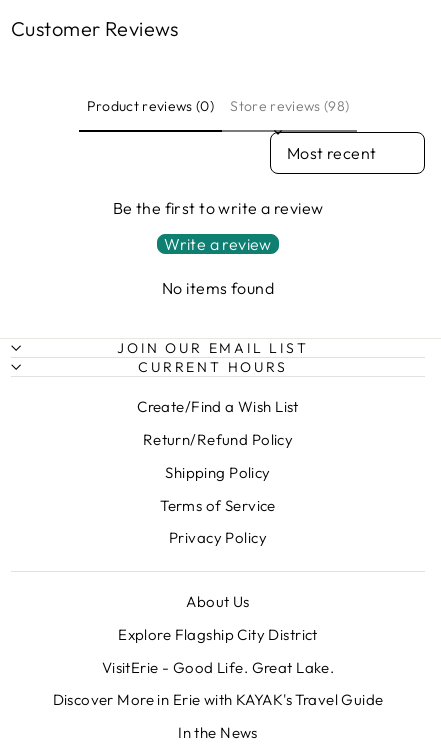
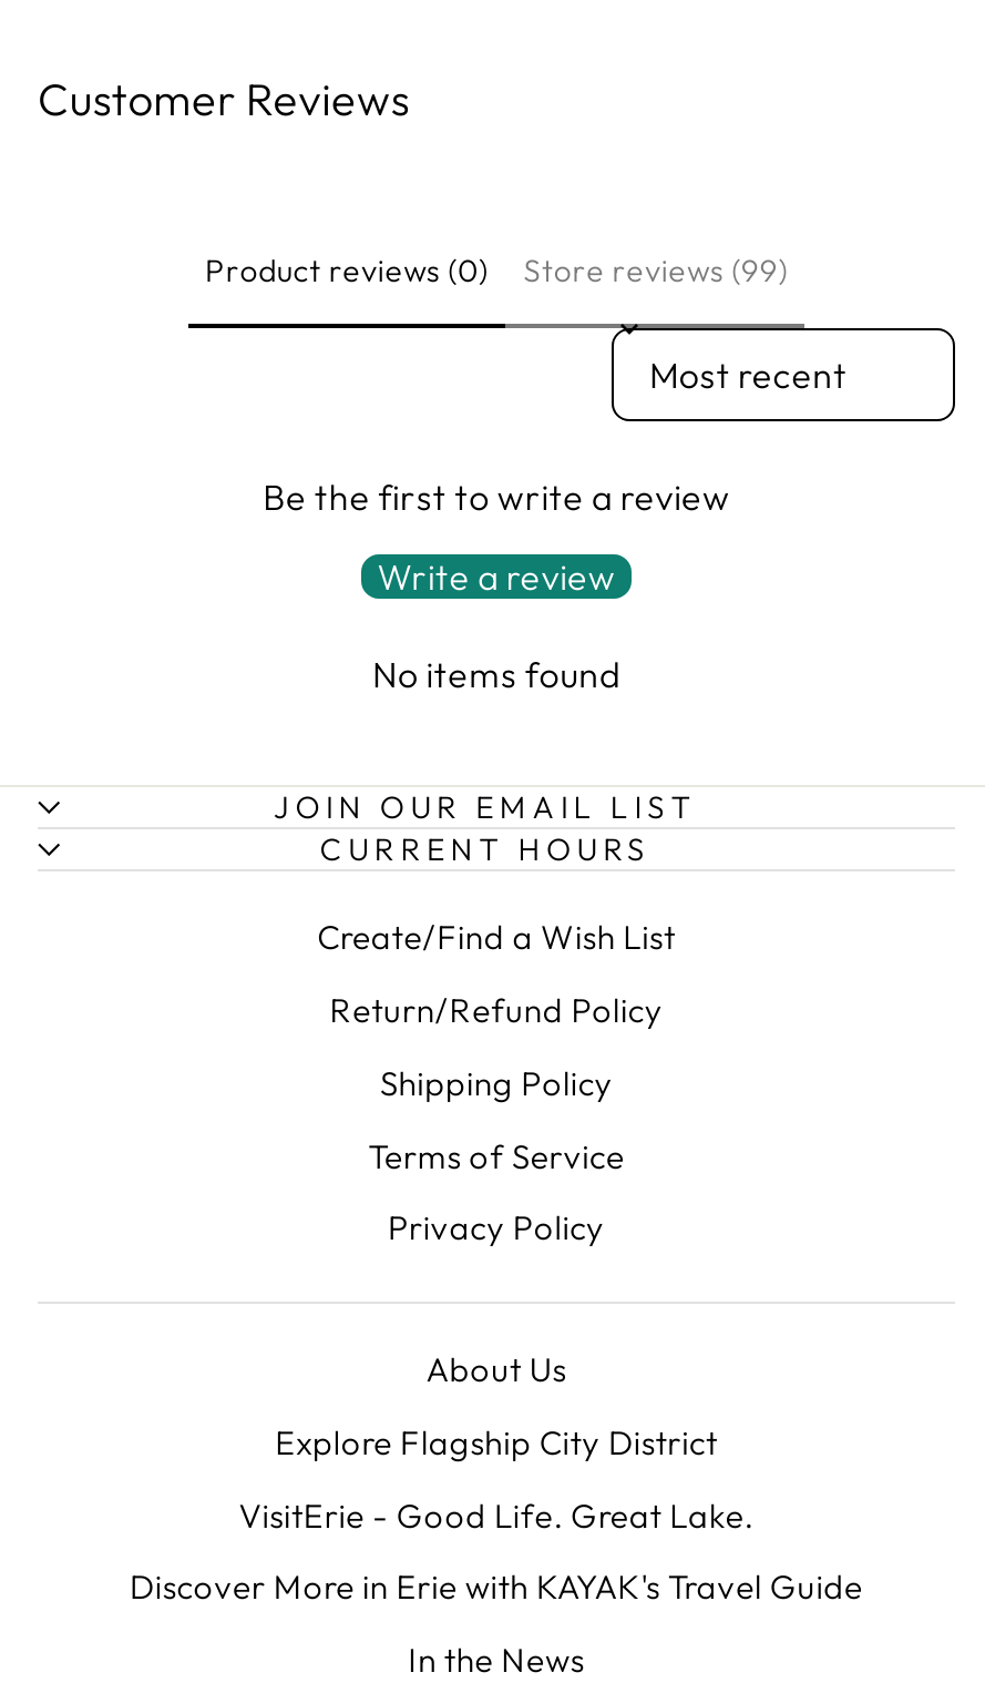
- Store reviews (98)
+ Store reviews (99)
